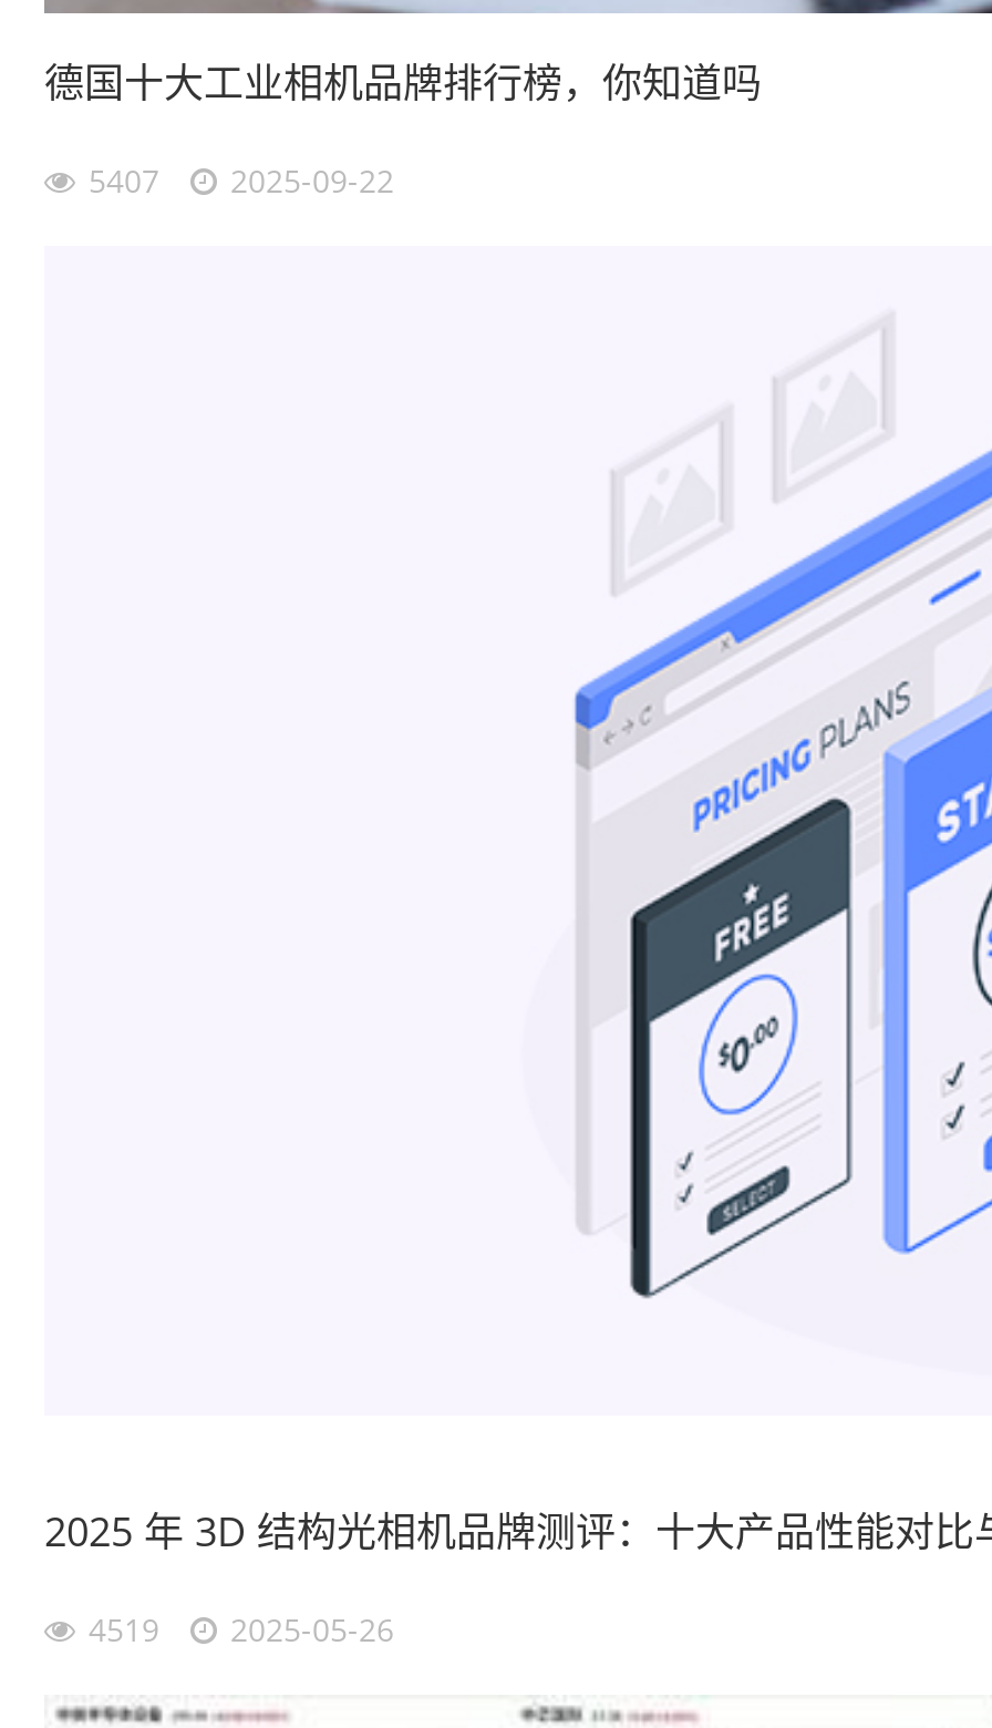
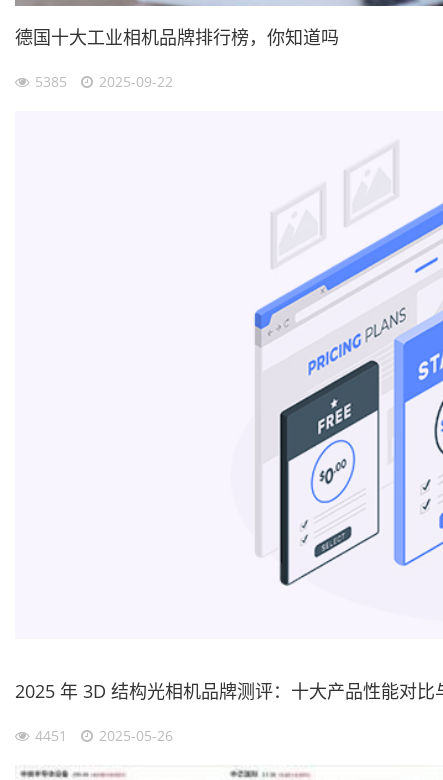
- 5407 2025-09-22
+ 5385 2025-09-22

- 4519 2025-05-26
+ 4451 2025-05-26
